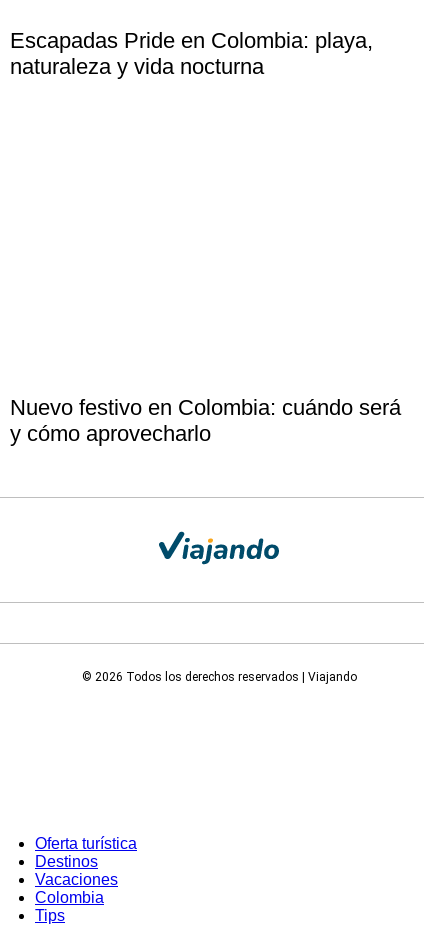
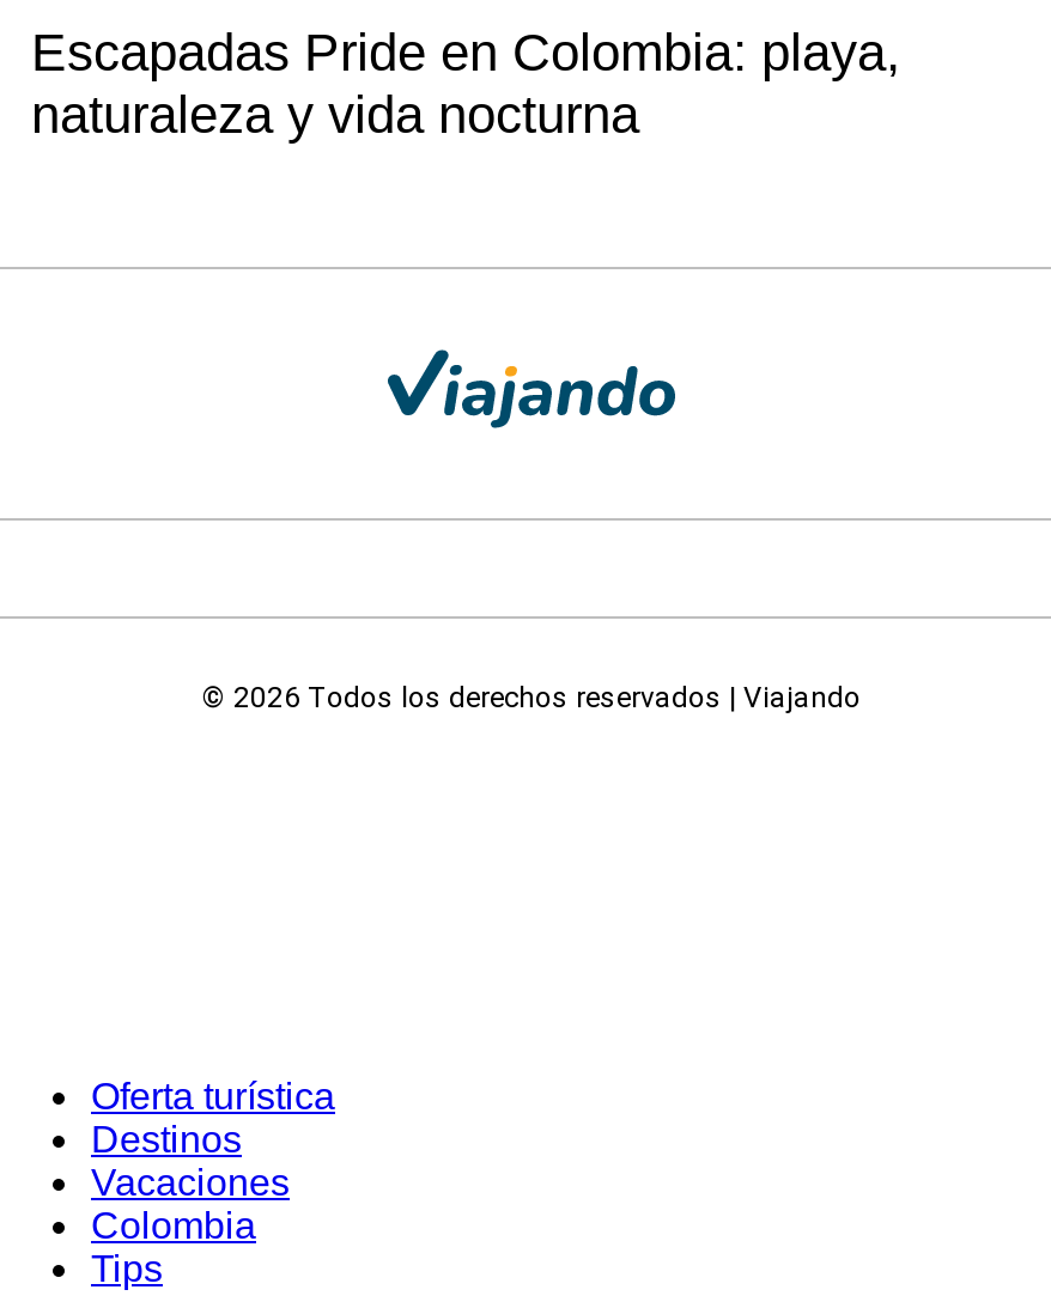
- Nuevo festivo en Colombia: cuándo será
- y cómo aprovecharlo
